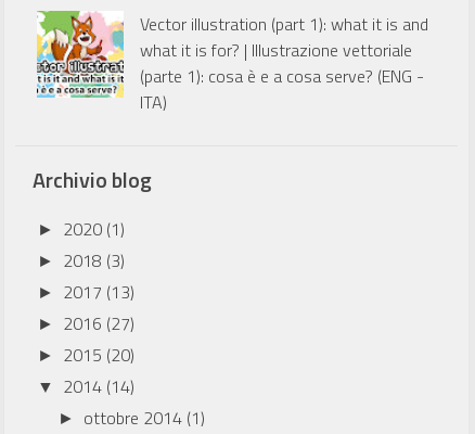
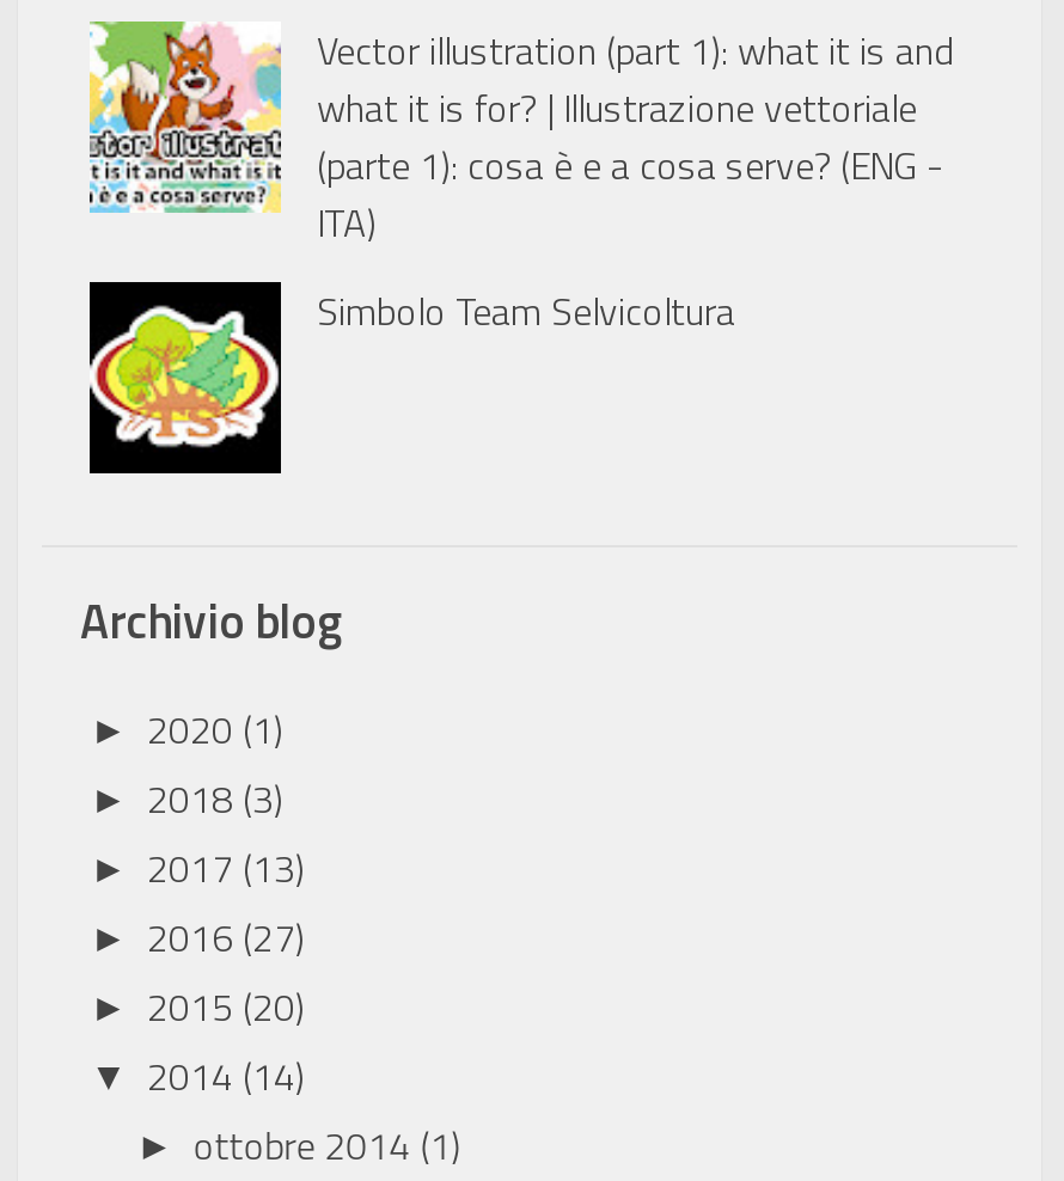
+ [image]
+ Simbolo Team Selvicoltura
